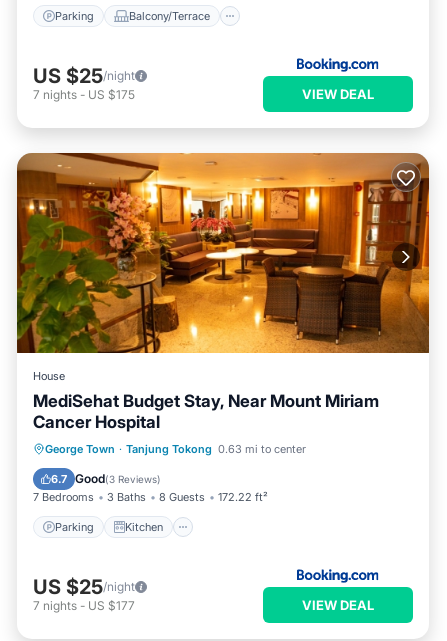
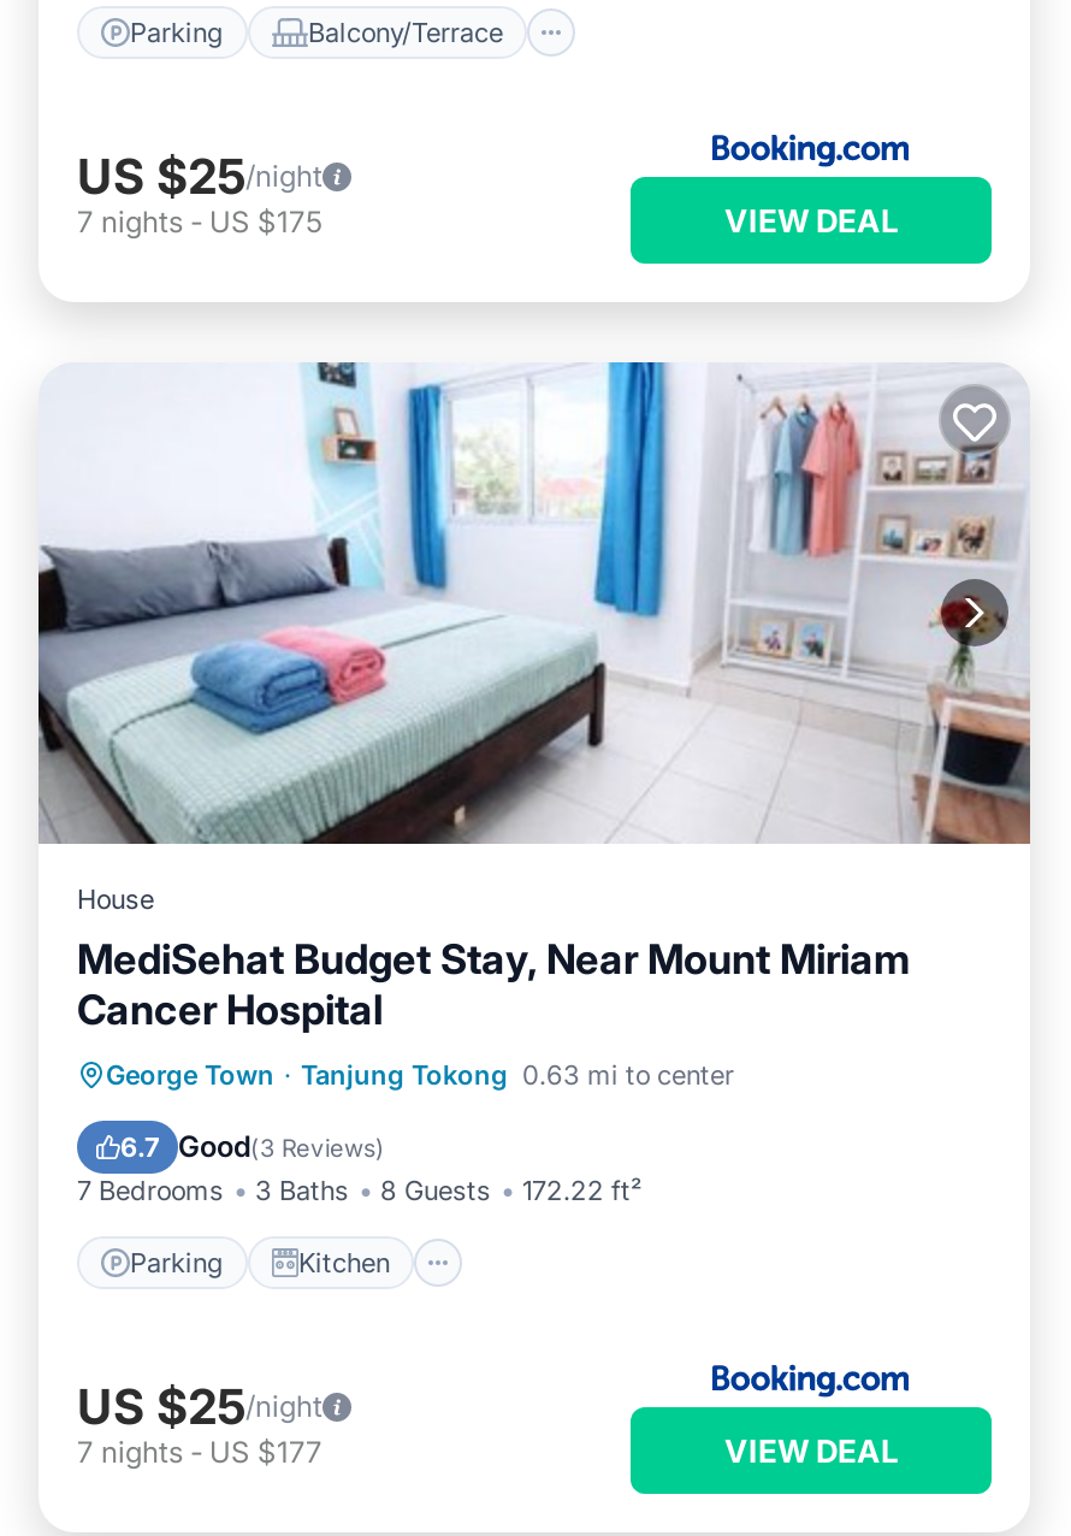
- [image]
+ [image]
